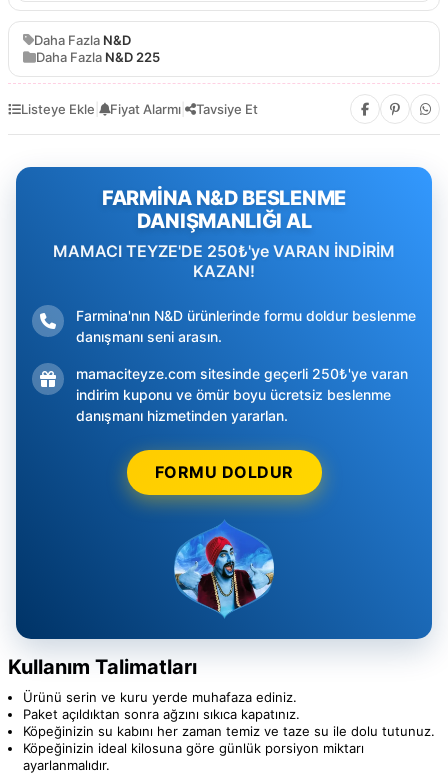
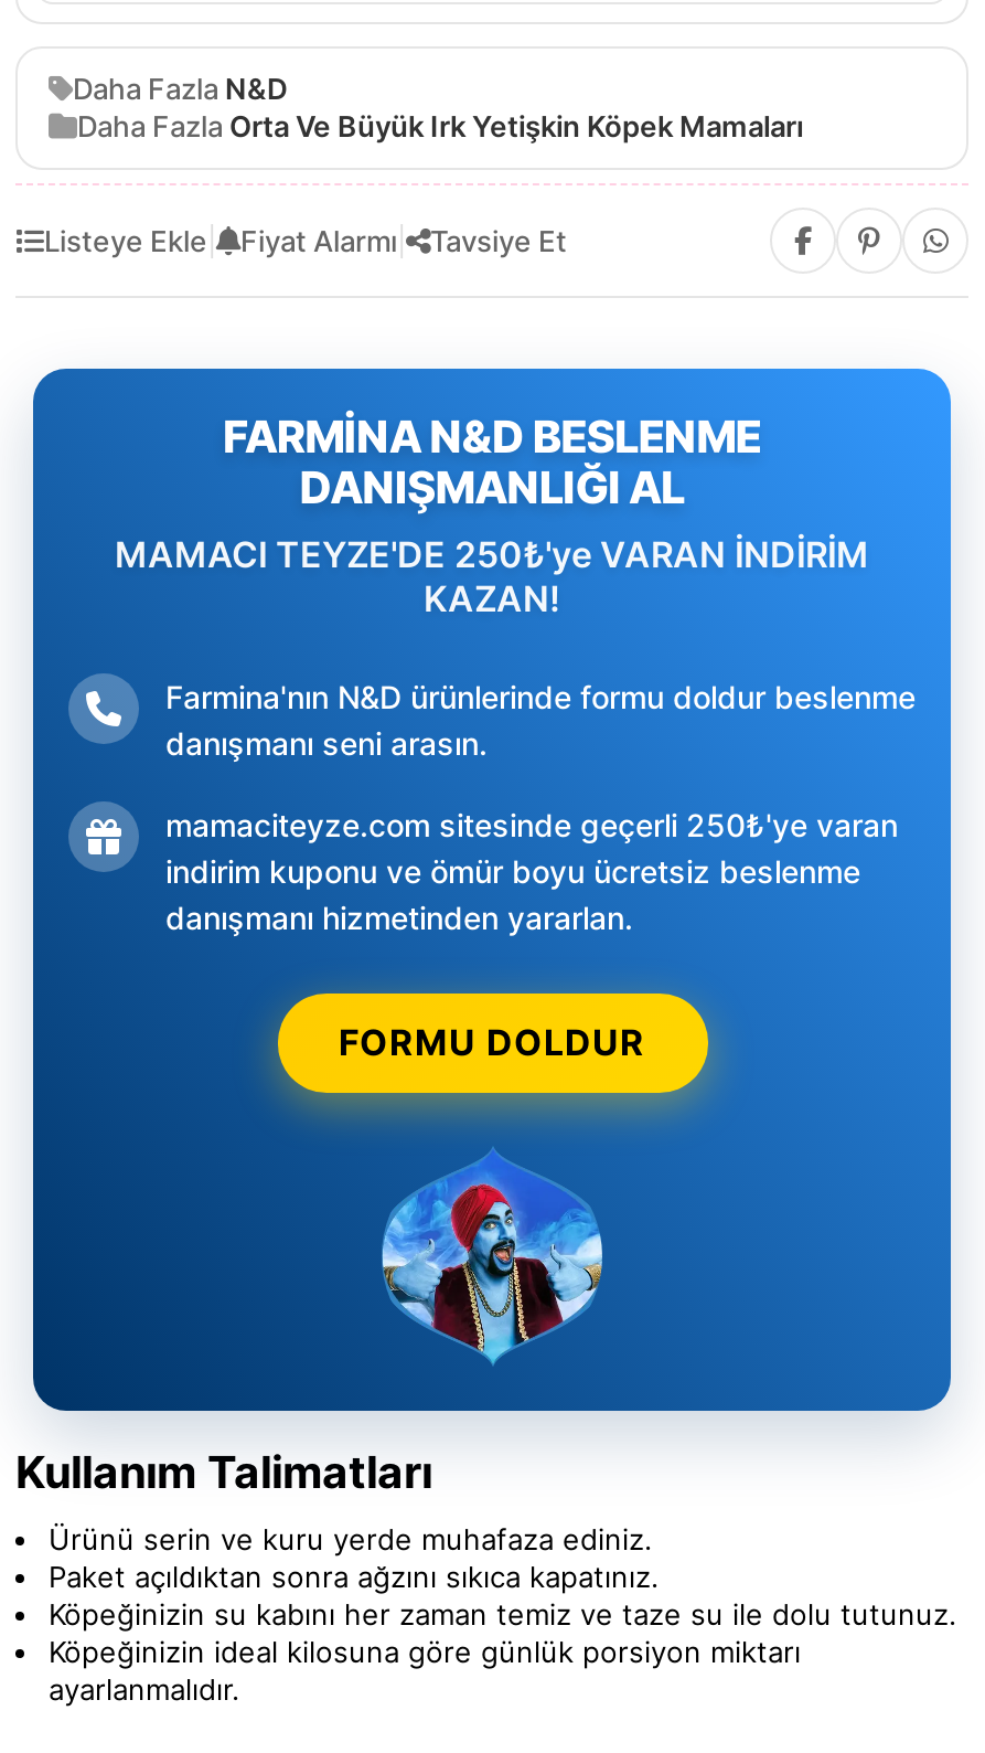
- Daha Fazla N&D 225
+ Daha Fazla Orta Ve Büyük Irk Yetişkin Köpek Mamaları
